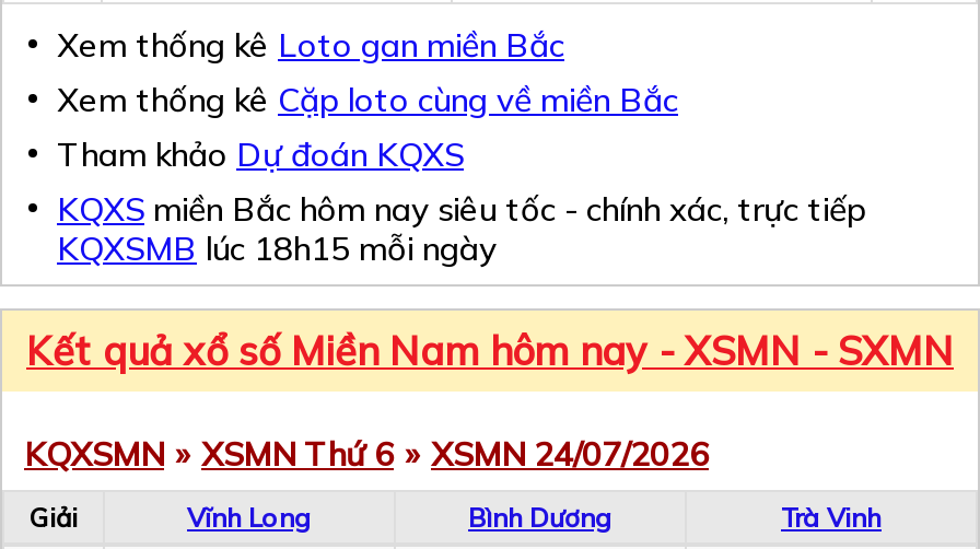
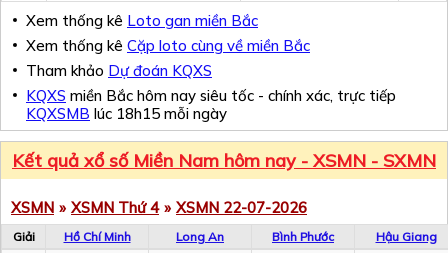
- KQXSMN » XSMN Thứ 6 » XSMN 24/07/2026
+ XSMN » XSMN Thứ 4 » XSMN 22-07-2026

- Vĩnh Long
- Bình Dương
- Trà Vinh
+ Hồ Chí Minh
+ Long An
+ Bình Phước
+ Hậu Giang
